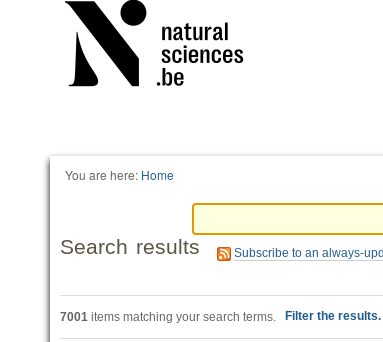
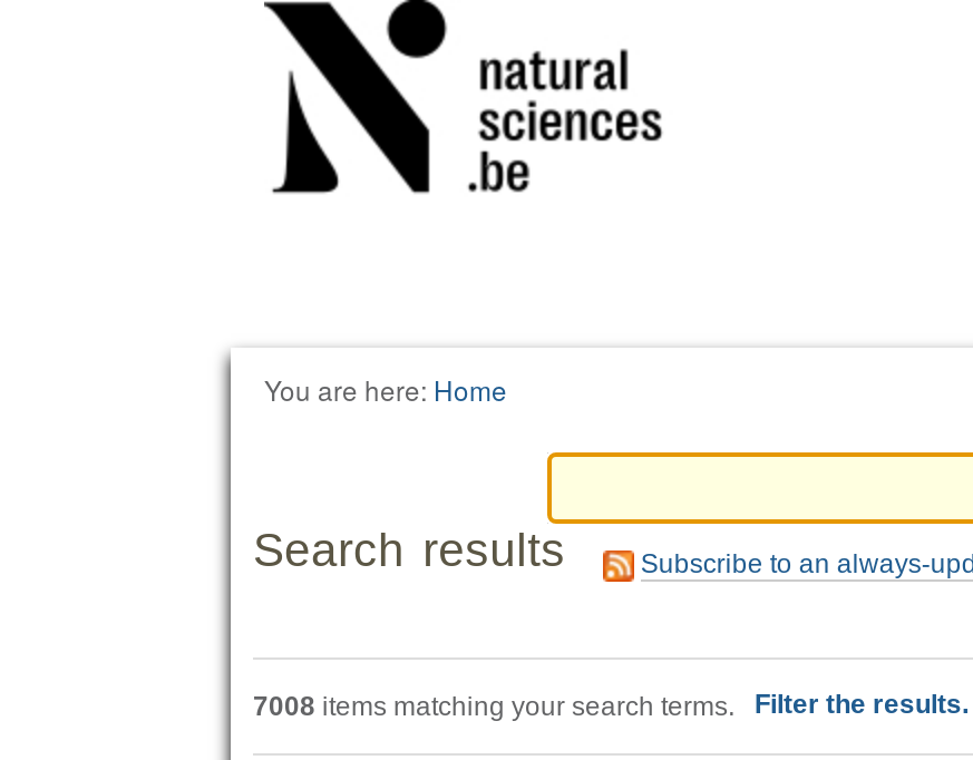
- 7001 items matching your search terms.
+ 7008 items matching your search terms.
